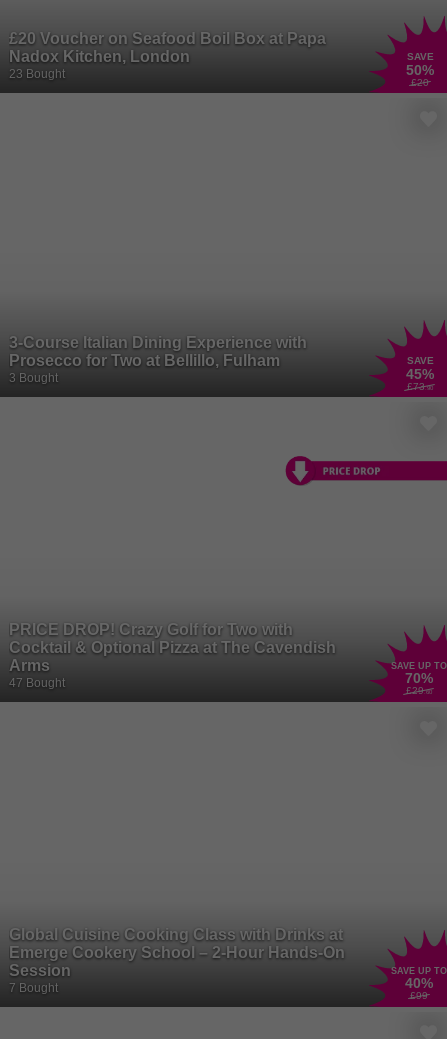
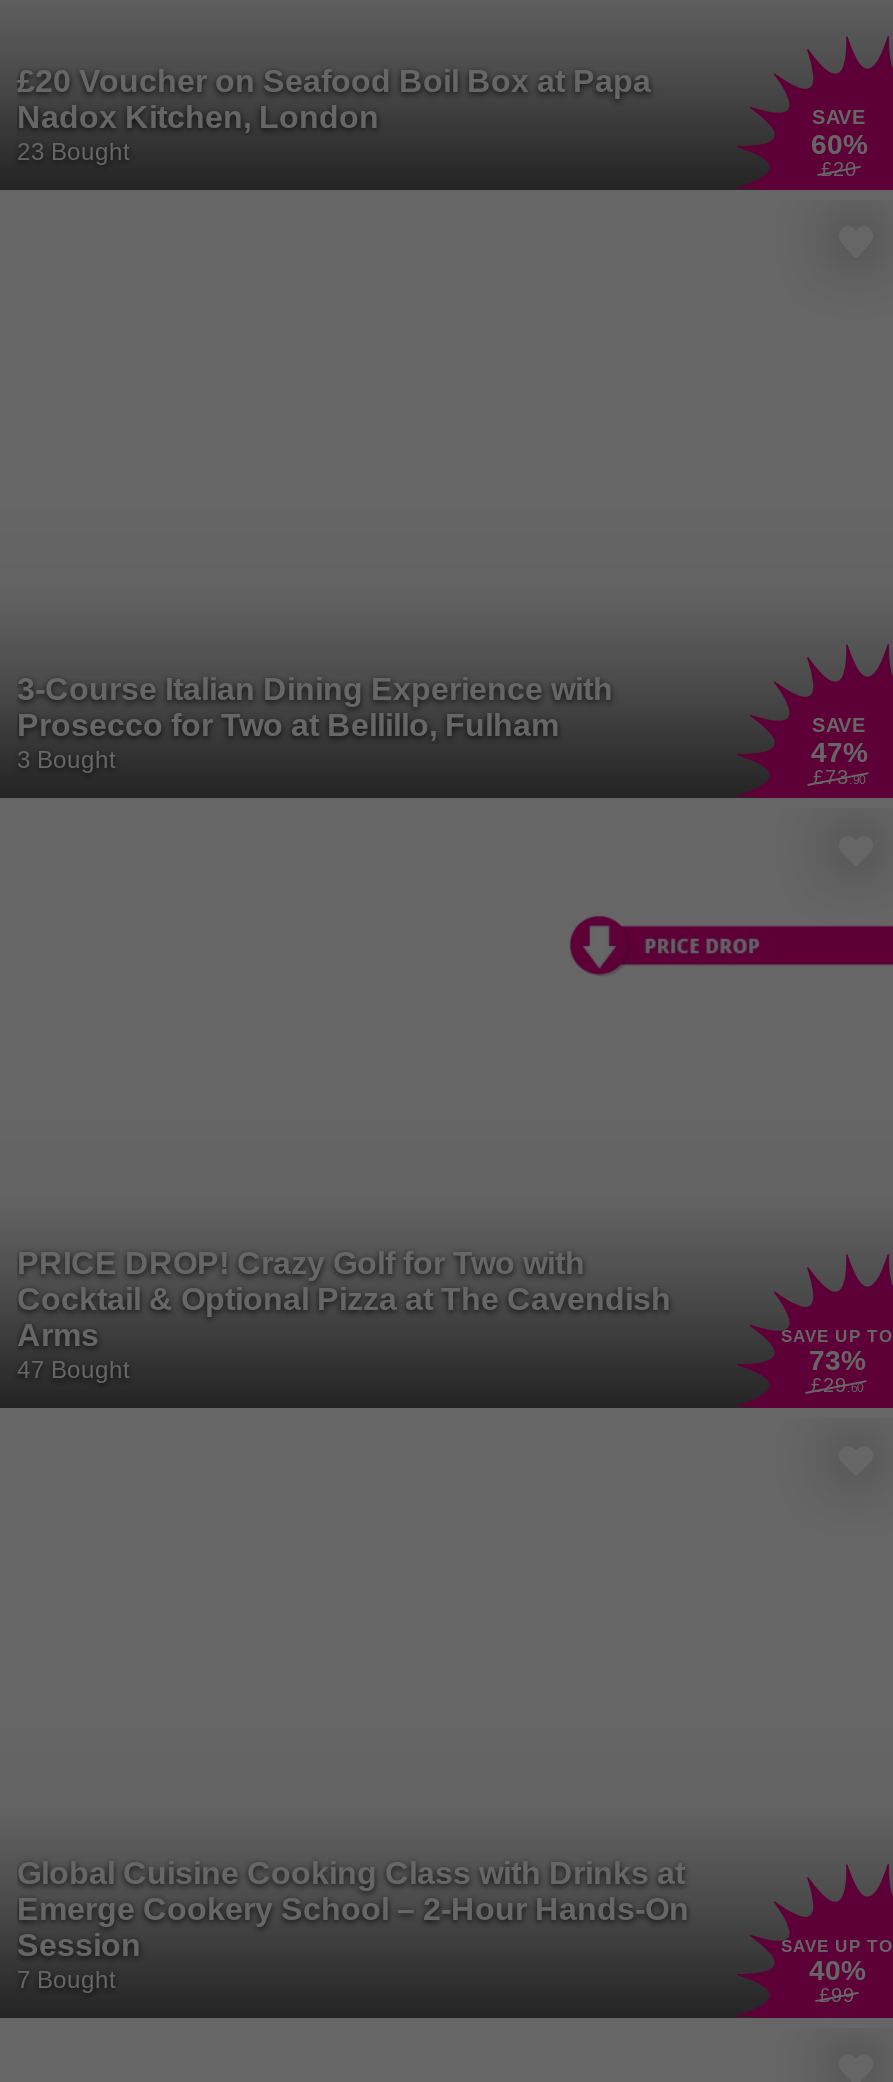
- 50%
+ 60%

- 45%
+ 47%

- 70%
+ 73%
